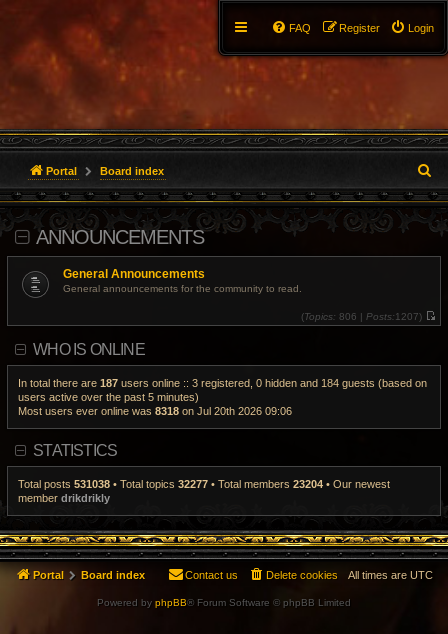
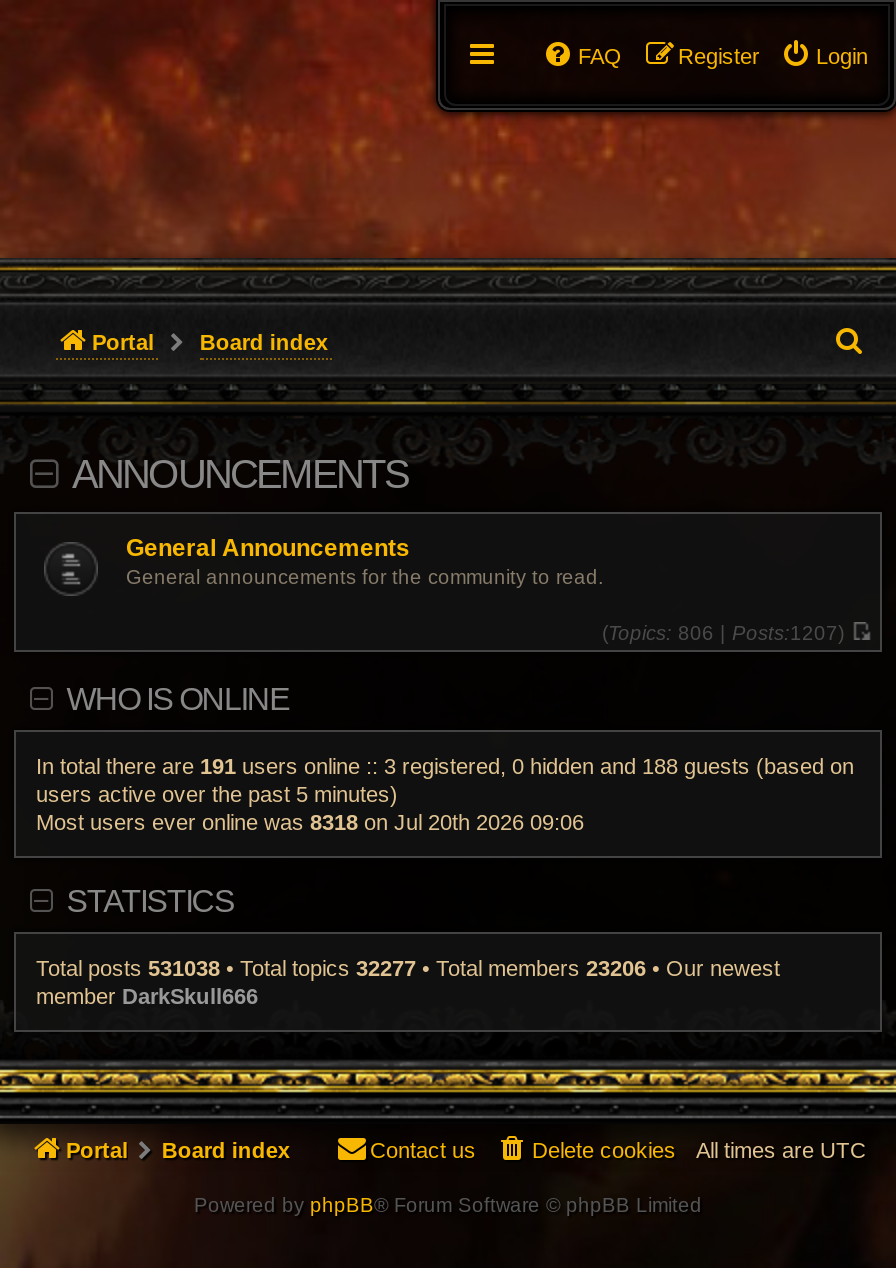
- In total there are 187 users online :: 3 registered, 0 hidden and 184 guests (based on
+ In total there are 191 users online :: 3 registered, 0 hidden and 188 guests (based on

- Total posts 531038 • Total topics 32277 • Total members 23204 • Our newest
+ Total posts 531038 • Total topics 32277 • Total members 23206 • Our newest

- member drikdrikly
+ member DarkSkull666
